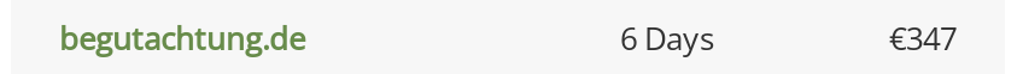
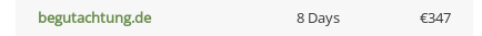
- 6 Days
+ 8 Days
